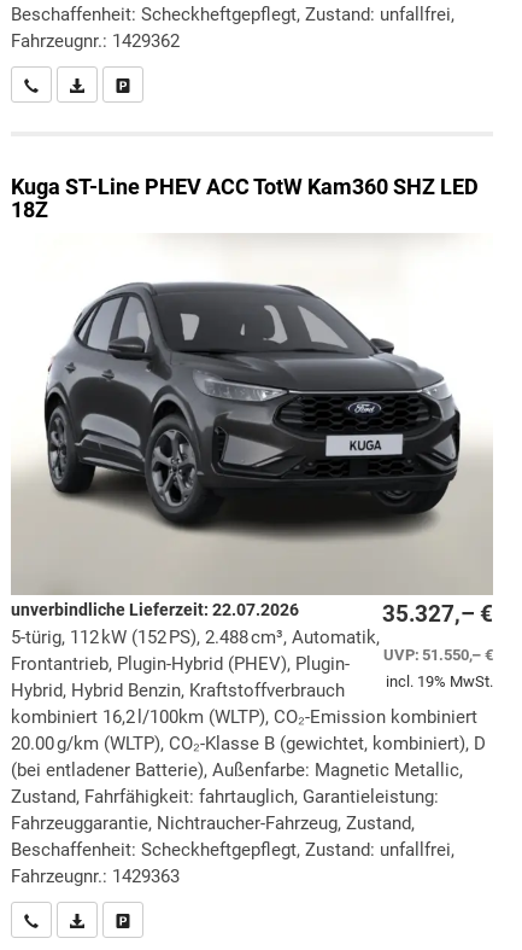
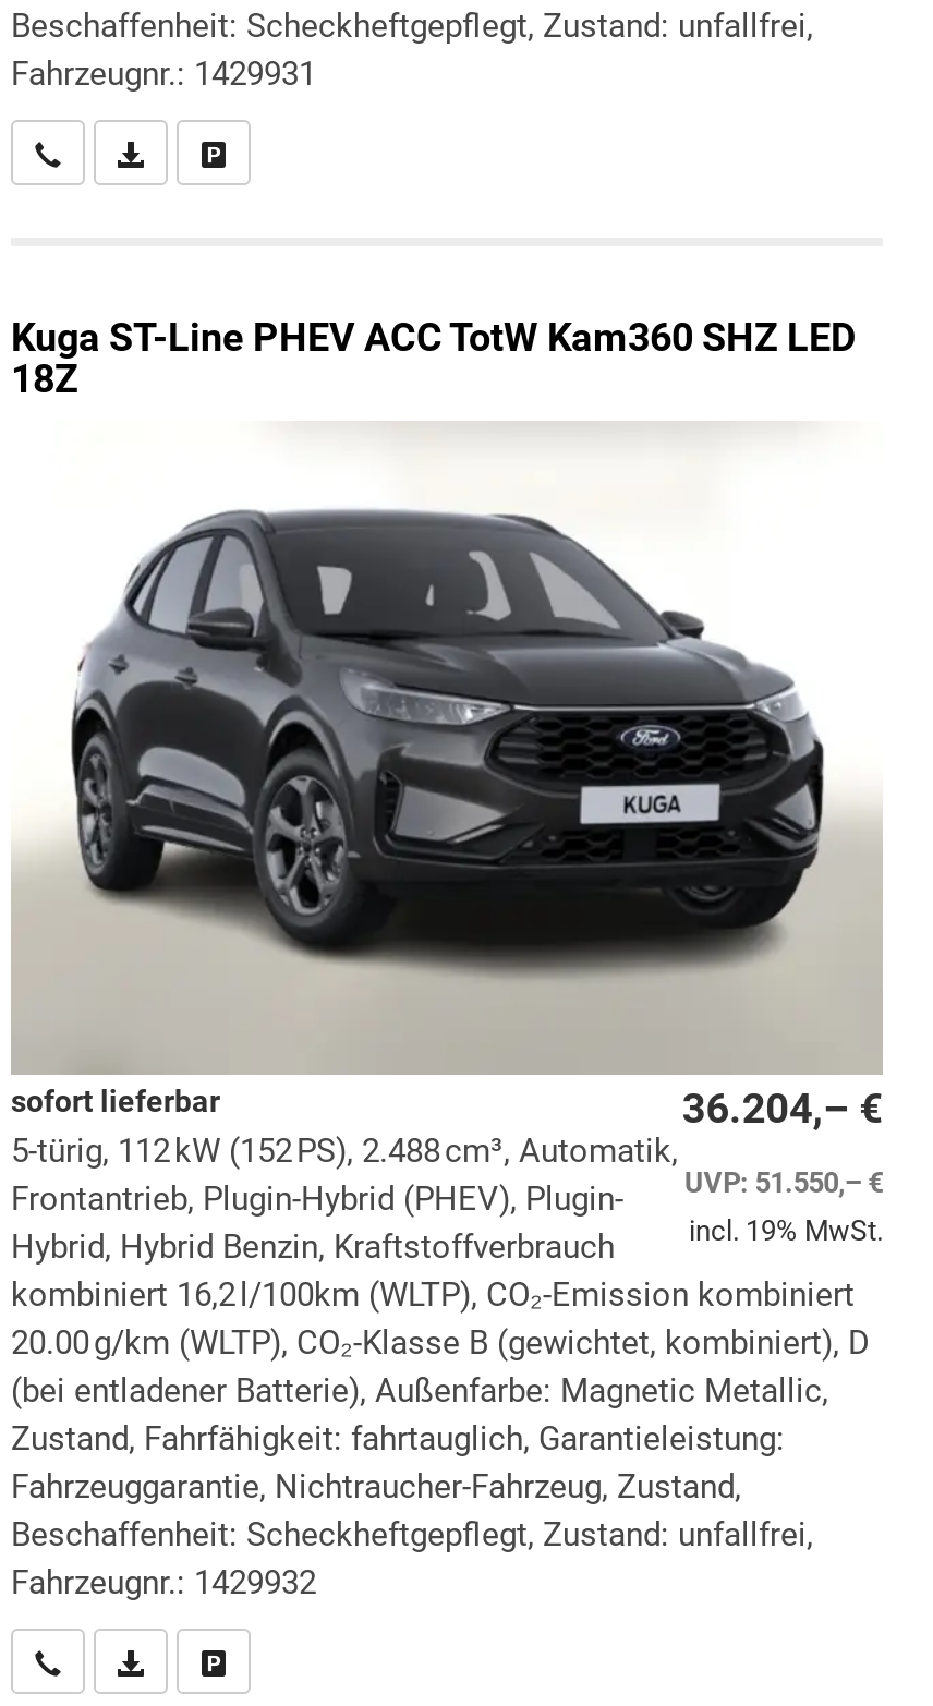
- Fahrzeugnr.: 1429362
+ Fahrzeugnr.: 1429931

- unverbindliche Lieferzeit: 22.07.2026
+ sofort lieferbar

- 35.327,– €
+ 36.204,– €

- Fahrzeugnr.: 1429363
+ Fahrzeugnr.: 1429932
